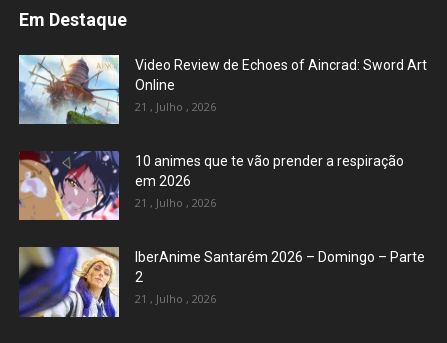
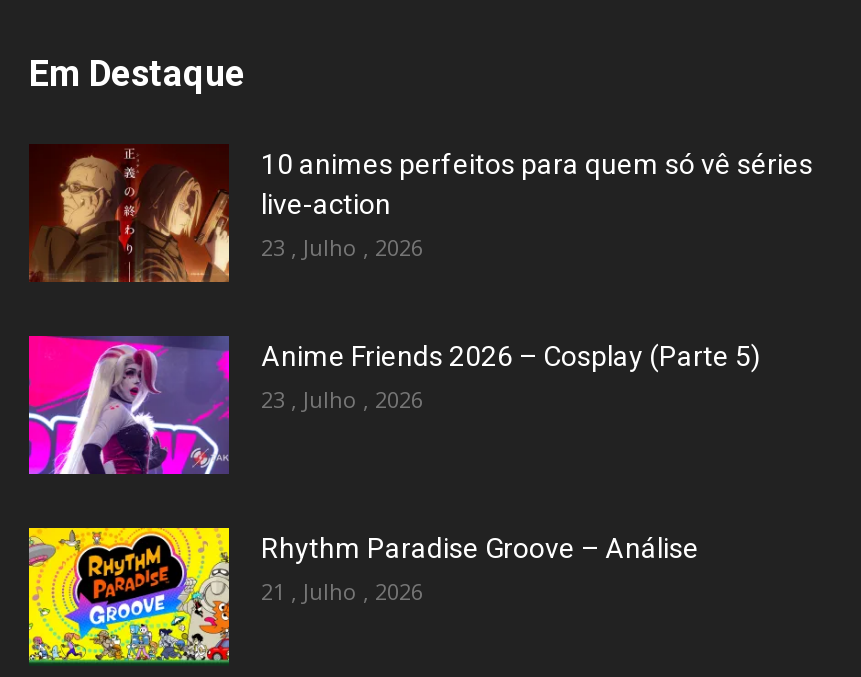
- [image]
- Video Review de Echoes of Aincrad: Sword Art
- Online
- 21 , Julho , 2026
+ [image]
+ 10 animes perfeitos para quem só vê séries
+ live-action
+ 23 , Julho , 2026

- [image]
- 10 animes que te vão prender a respiração
- em 2026
- 21 , Julho , 2026
+ [image]
+ Anime Friends 2026 – Cosplay (Parte 5)
+ 23 , Julho , 2026

- [image]
- IberAnime Santarém 2026 – Domingo – Parte
- 2
+ [image]
+ Rhythm Paradise Groove – Análise
